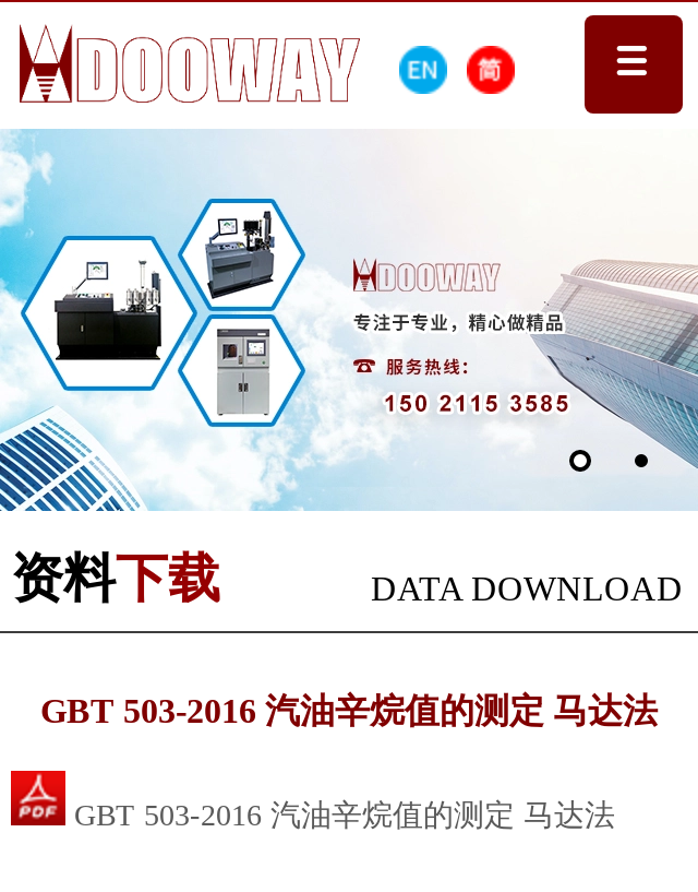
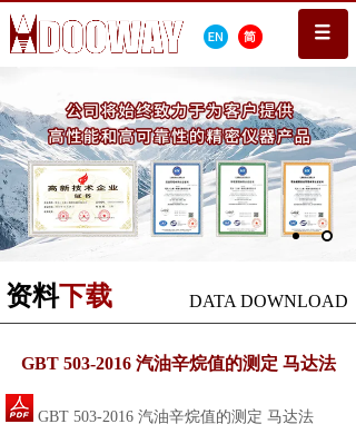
- [image]
+ [image]
